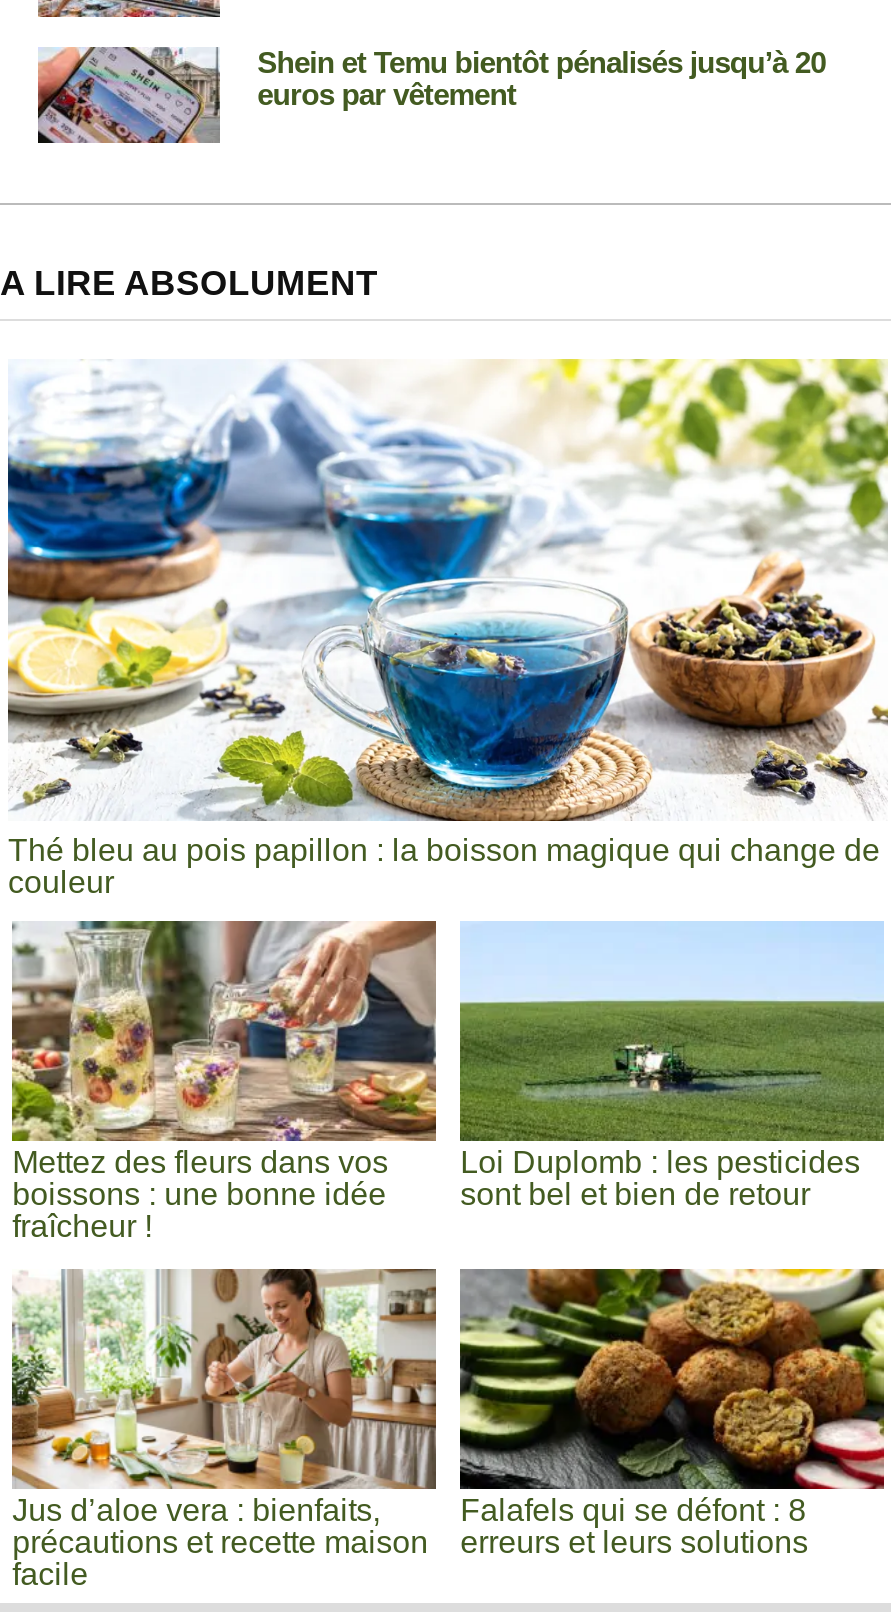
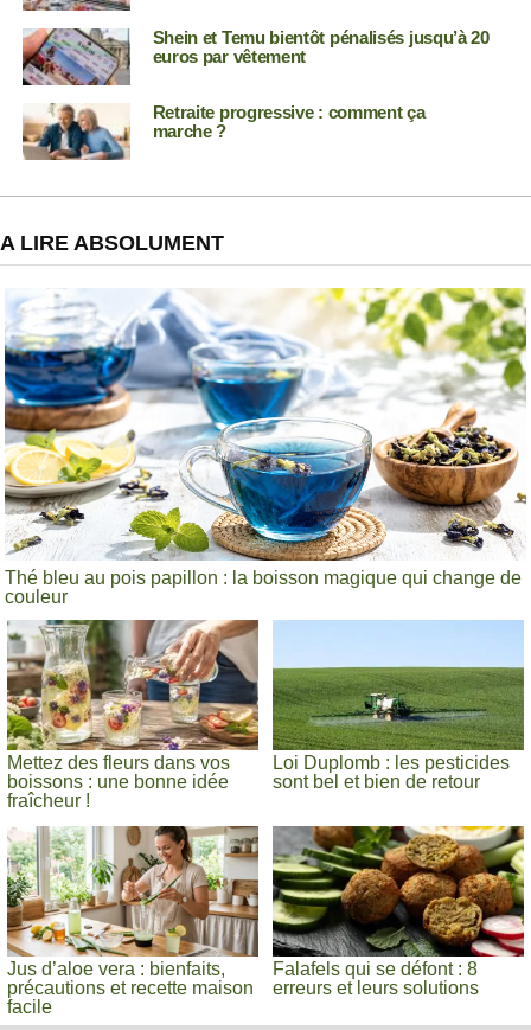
+ [image]
+ Retraite progressive : comment ça
+ marche ?
